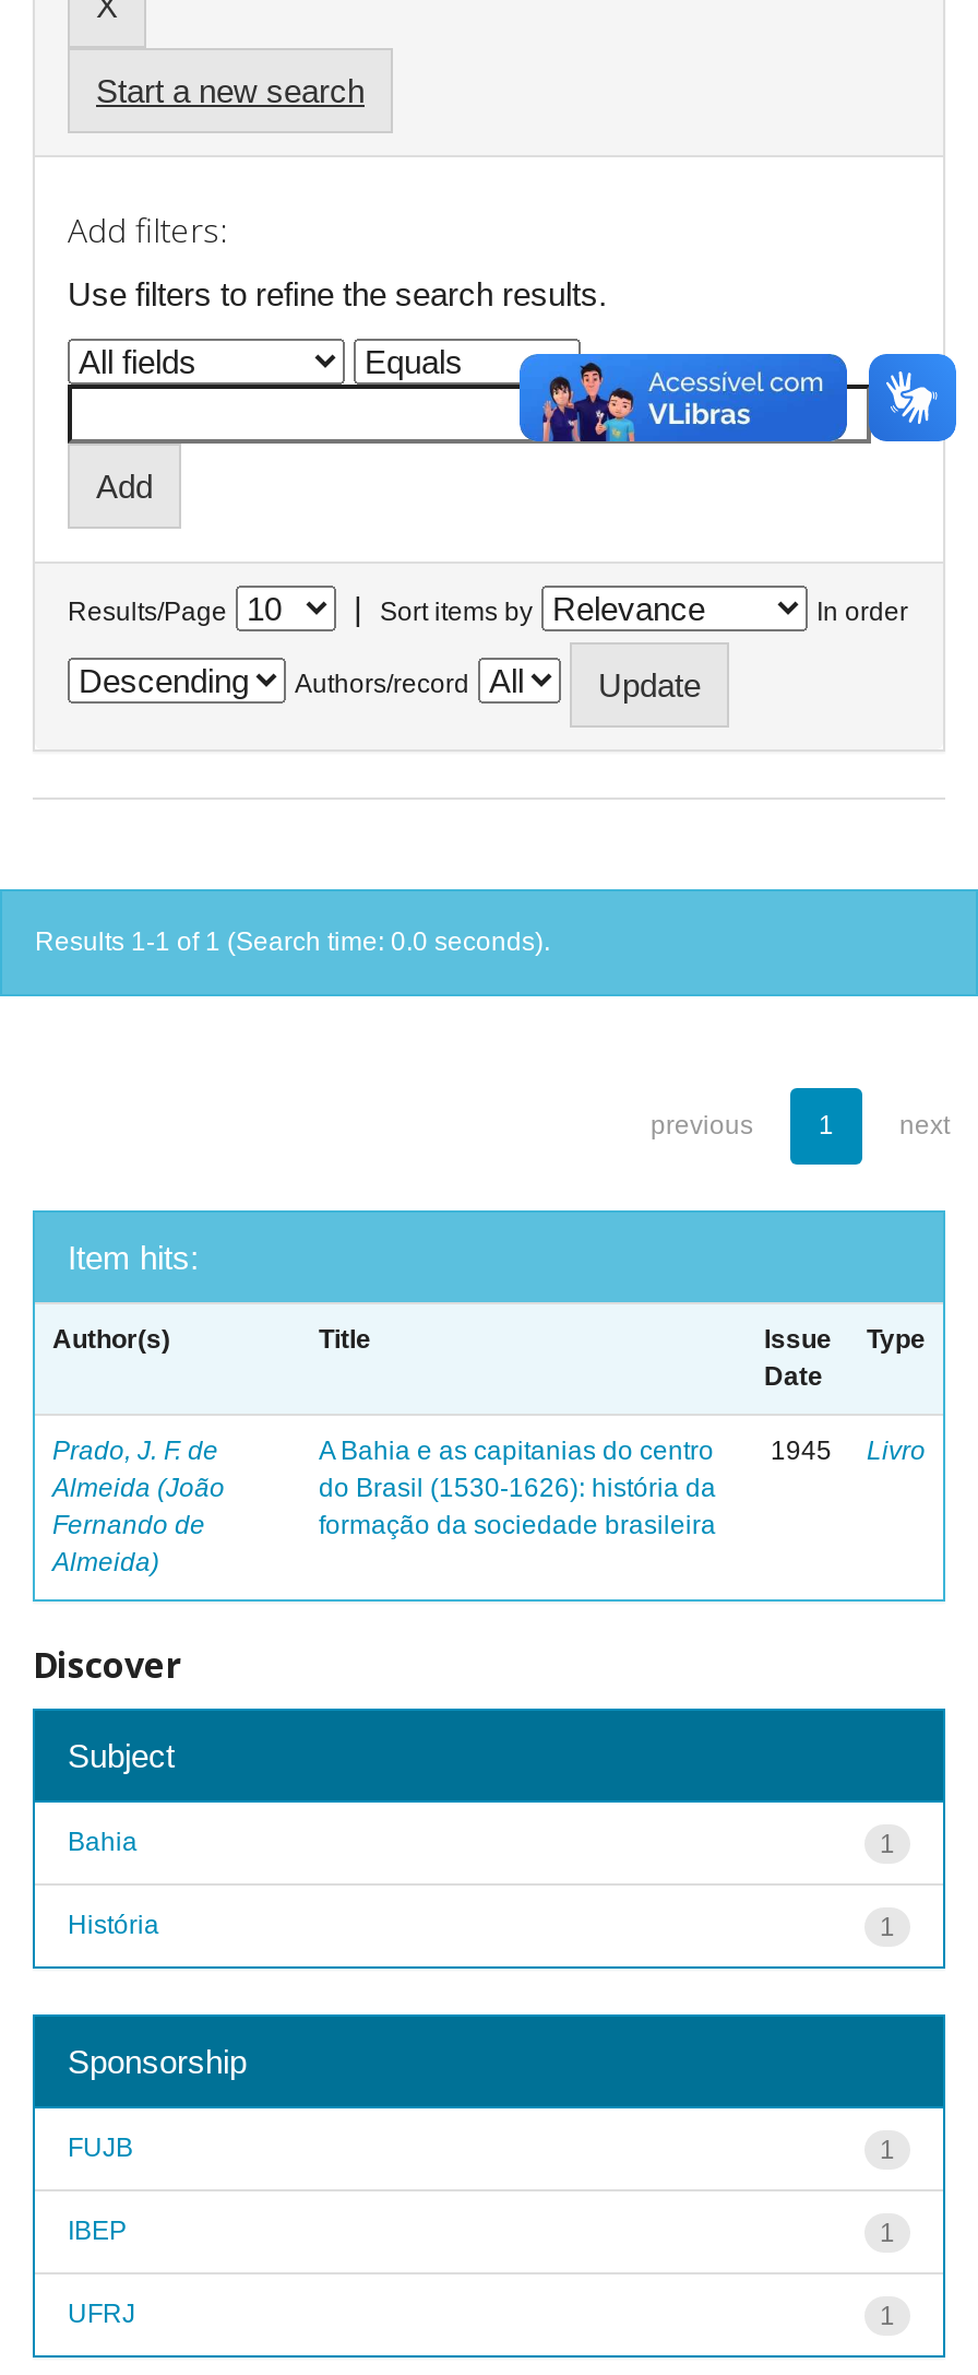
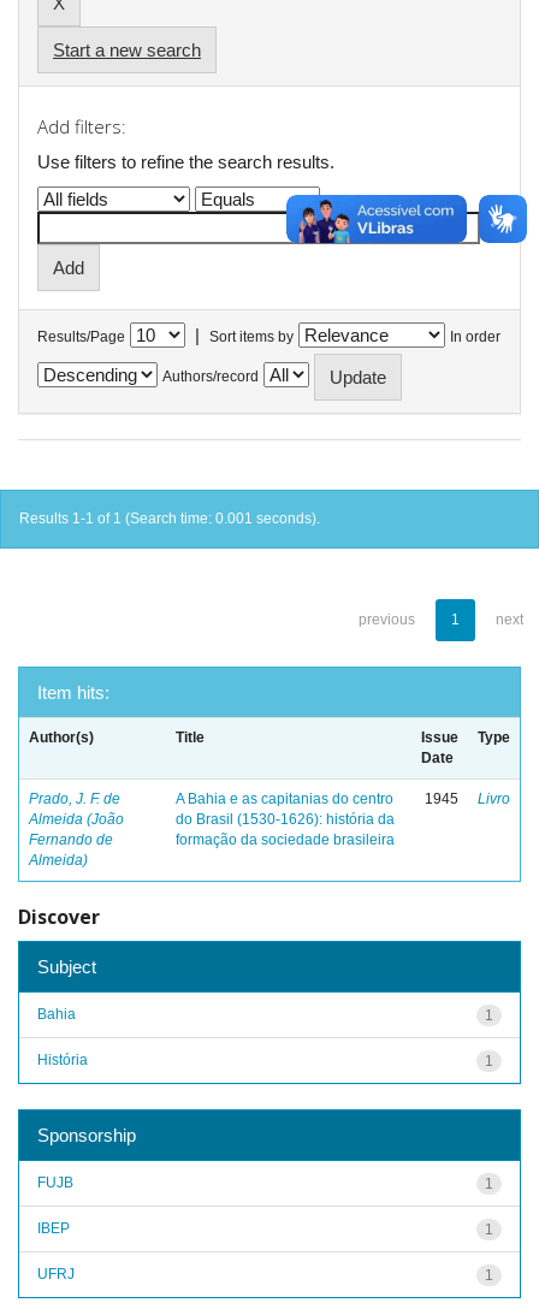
- Results 1-1 of 1 (Search time: 0.0 seconds).
+ Results 1-1 of 1 (Search time: 0.001 seconds).
